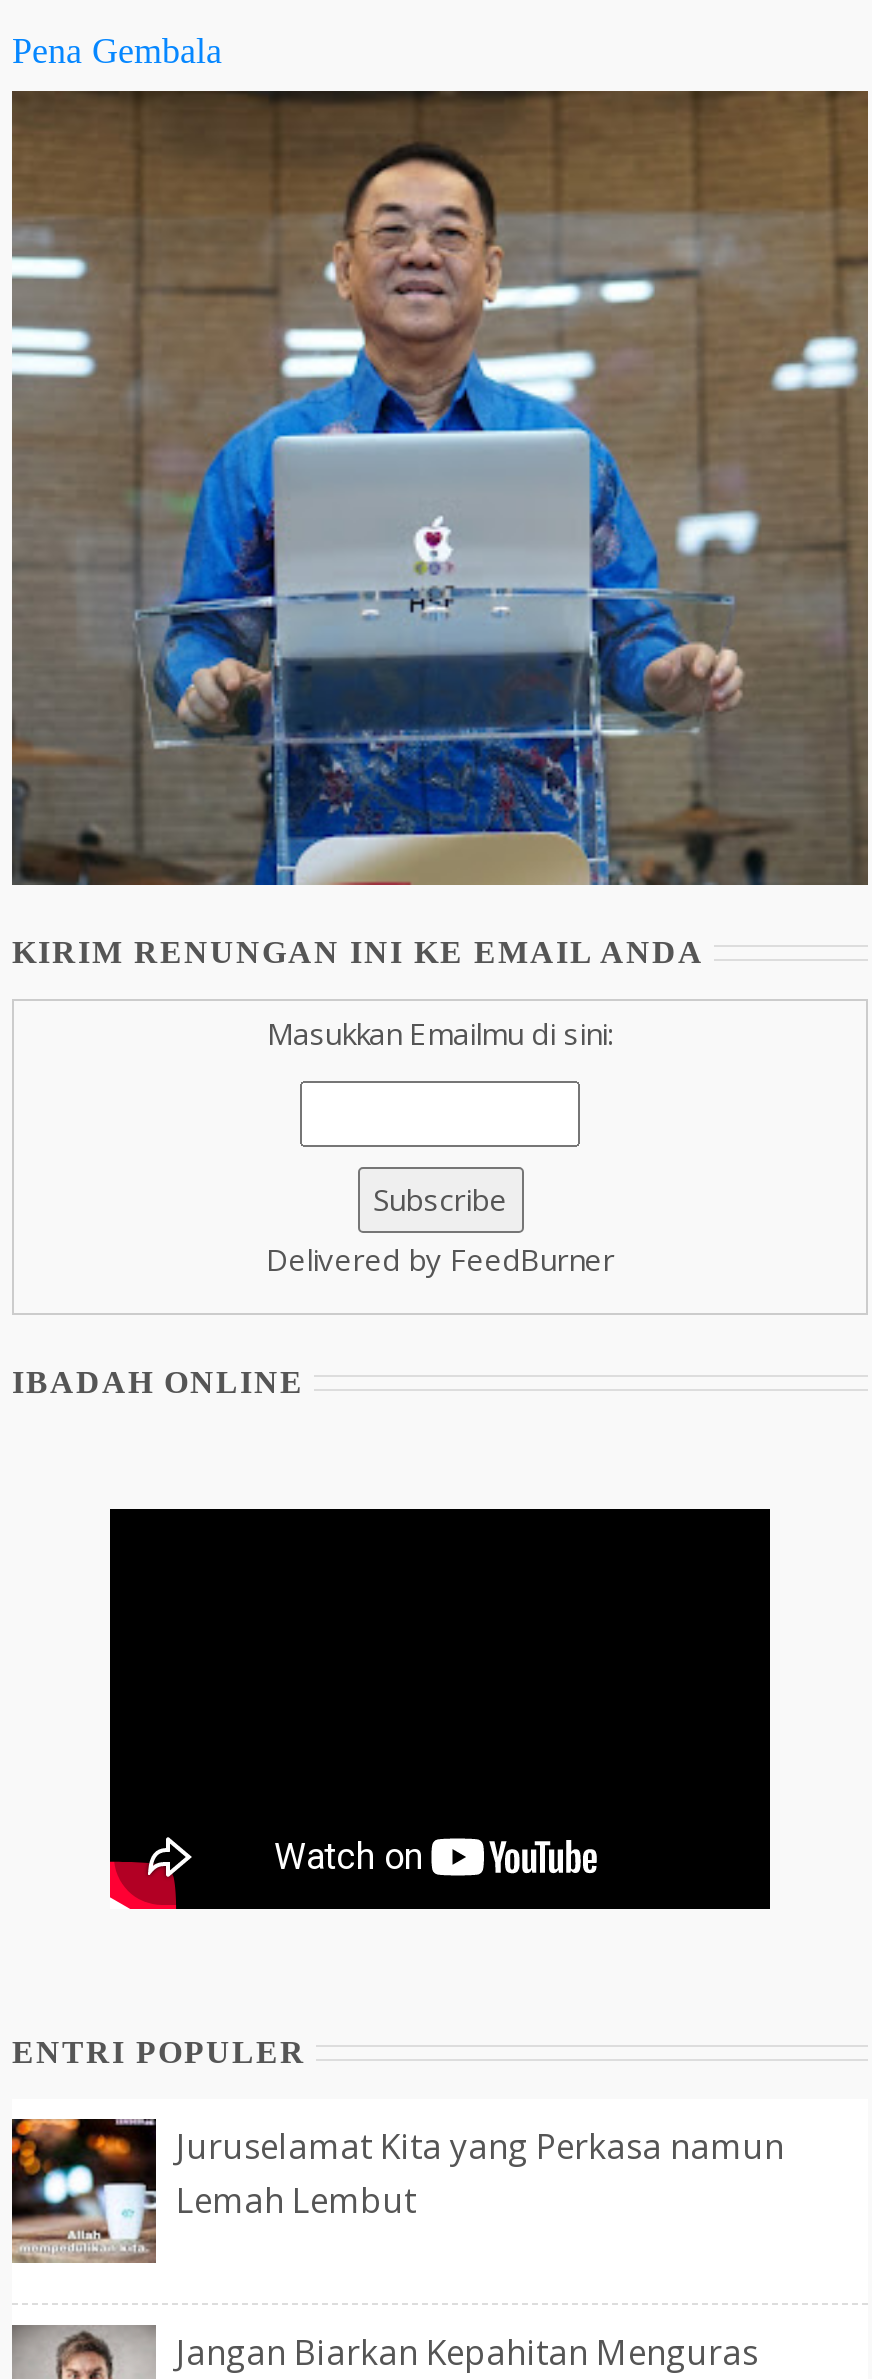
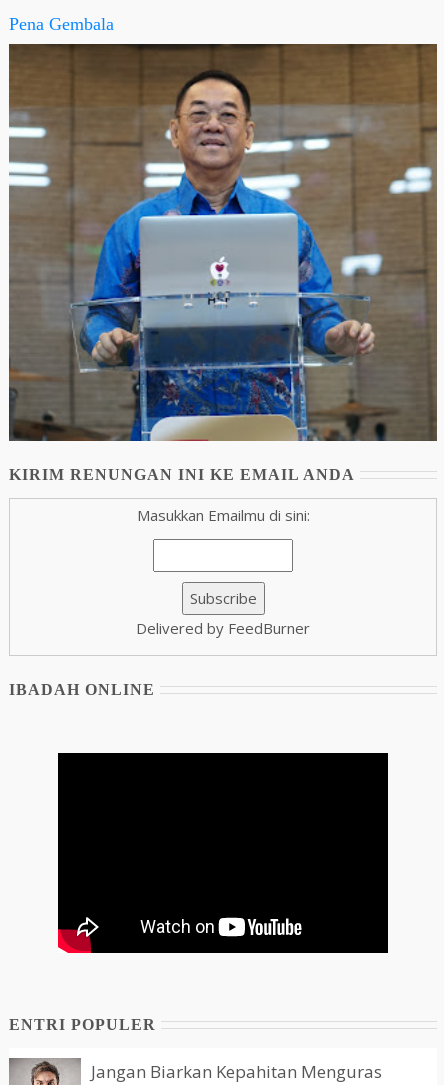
- [image]
- Juruselamat Kita yang Perkasa namun
- Lemah Lembut
